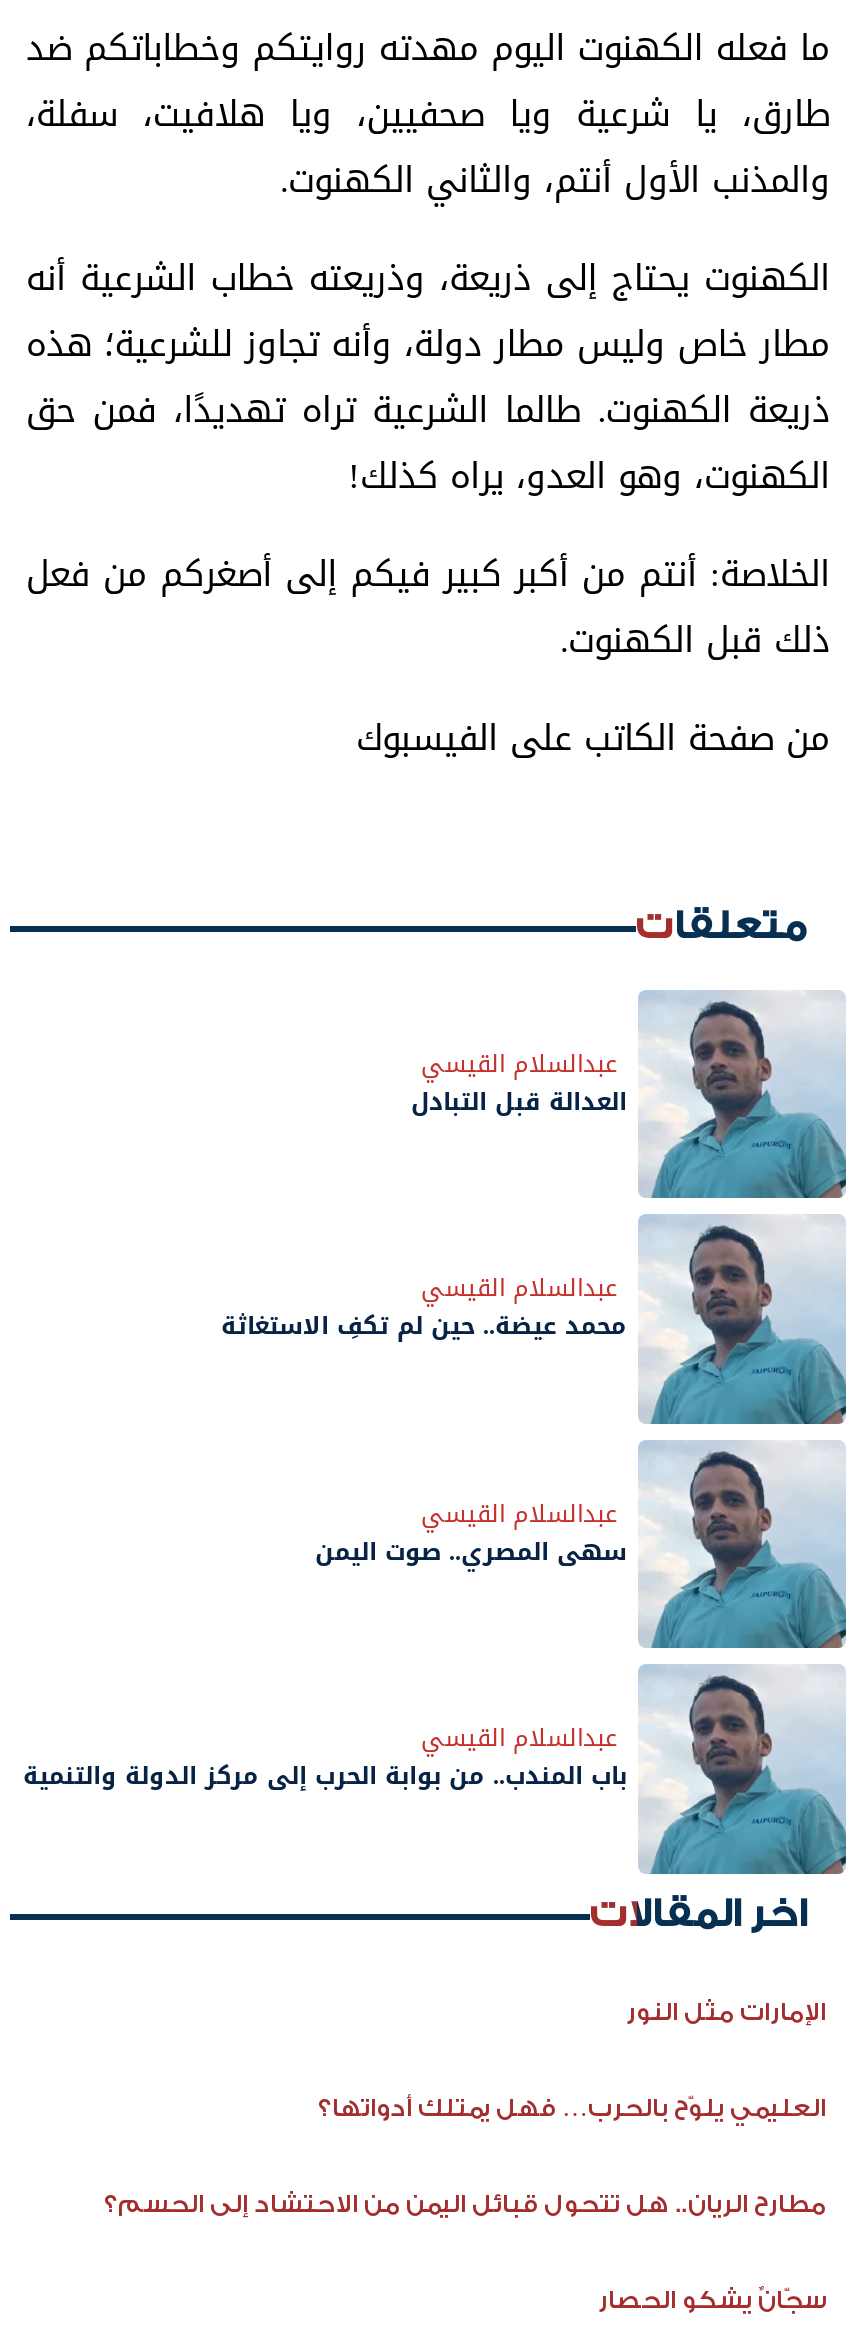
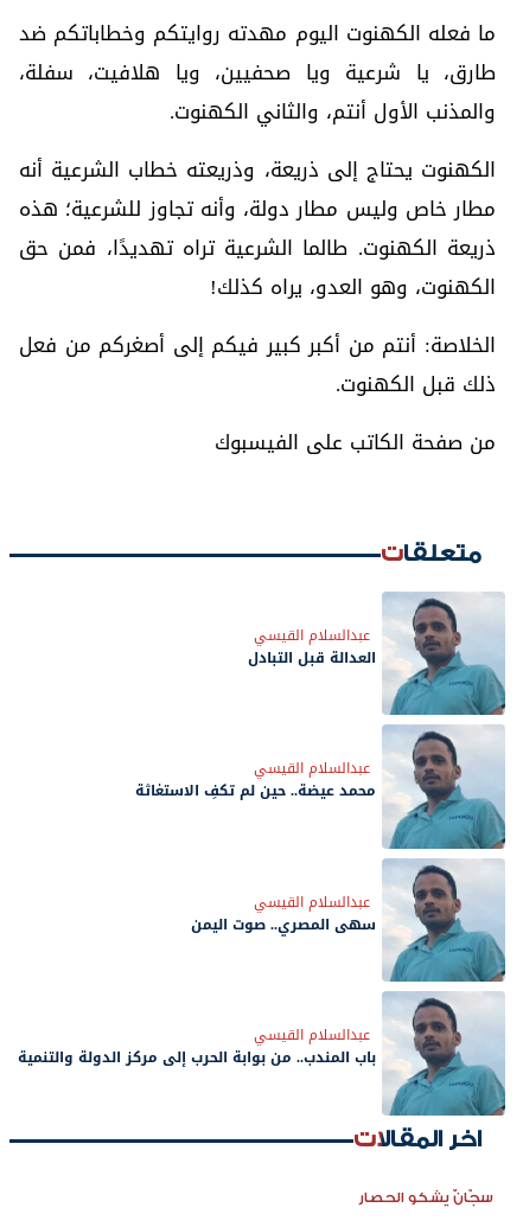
- الإمارات مثل النور
- العليمي يلوّح بالحرب… فهل يمتلك أدواتها؟
- مطارح الريان.. هل تتحول قبائل اليمن من الاحتشاد إلى الحسم؟
